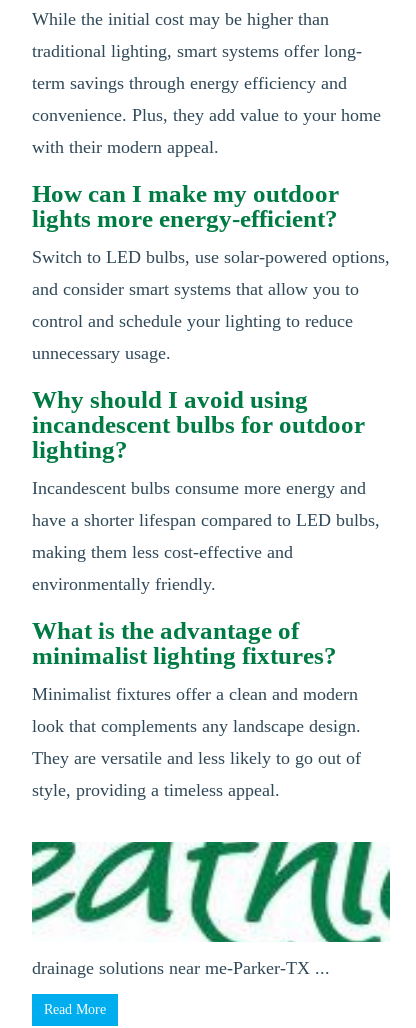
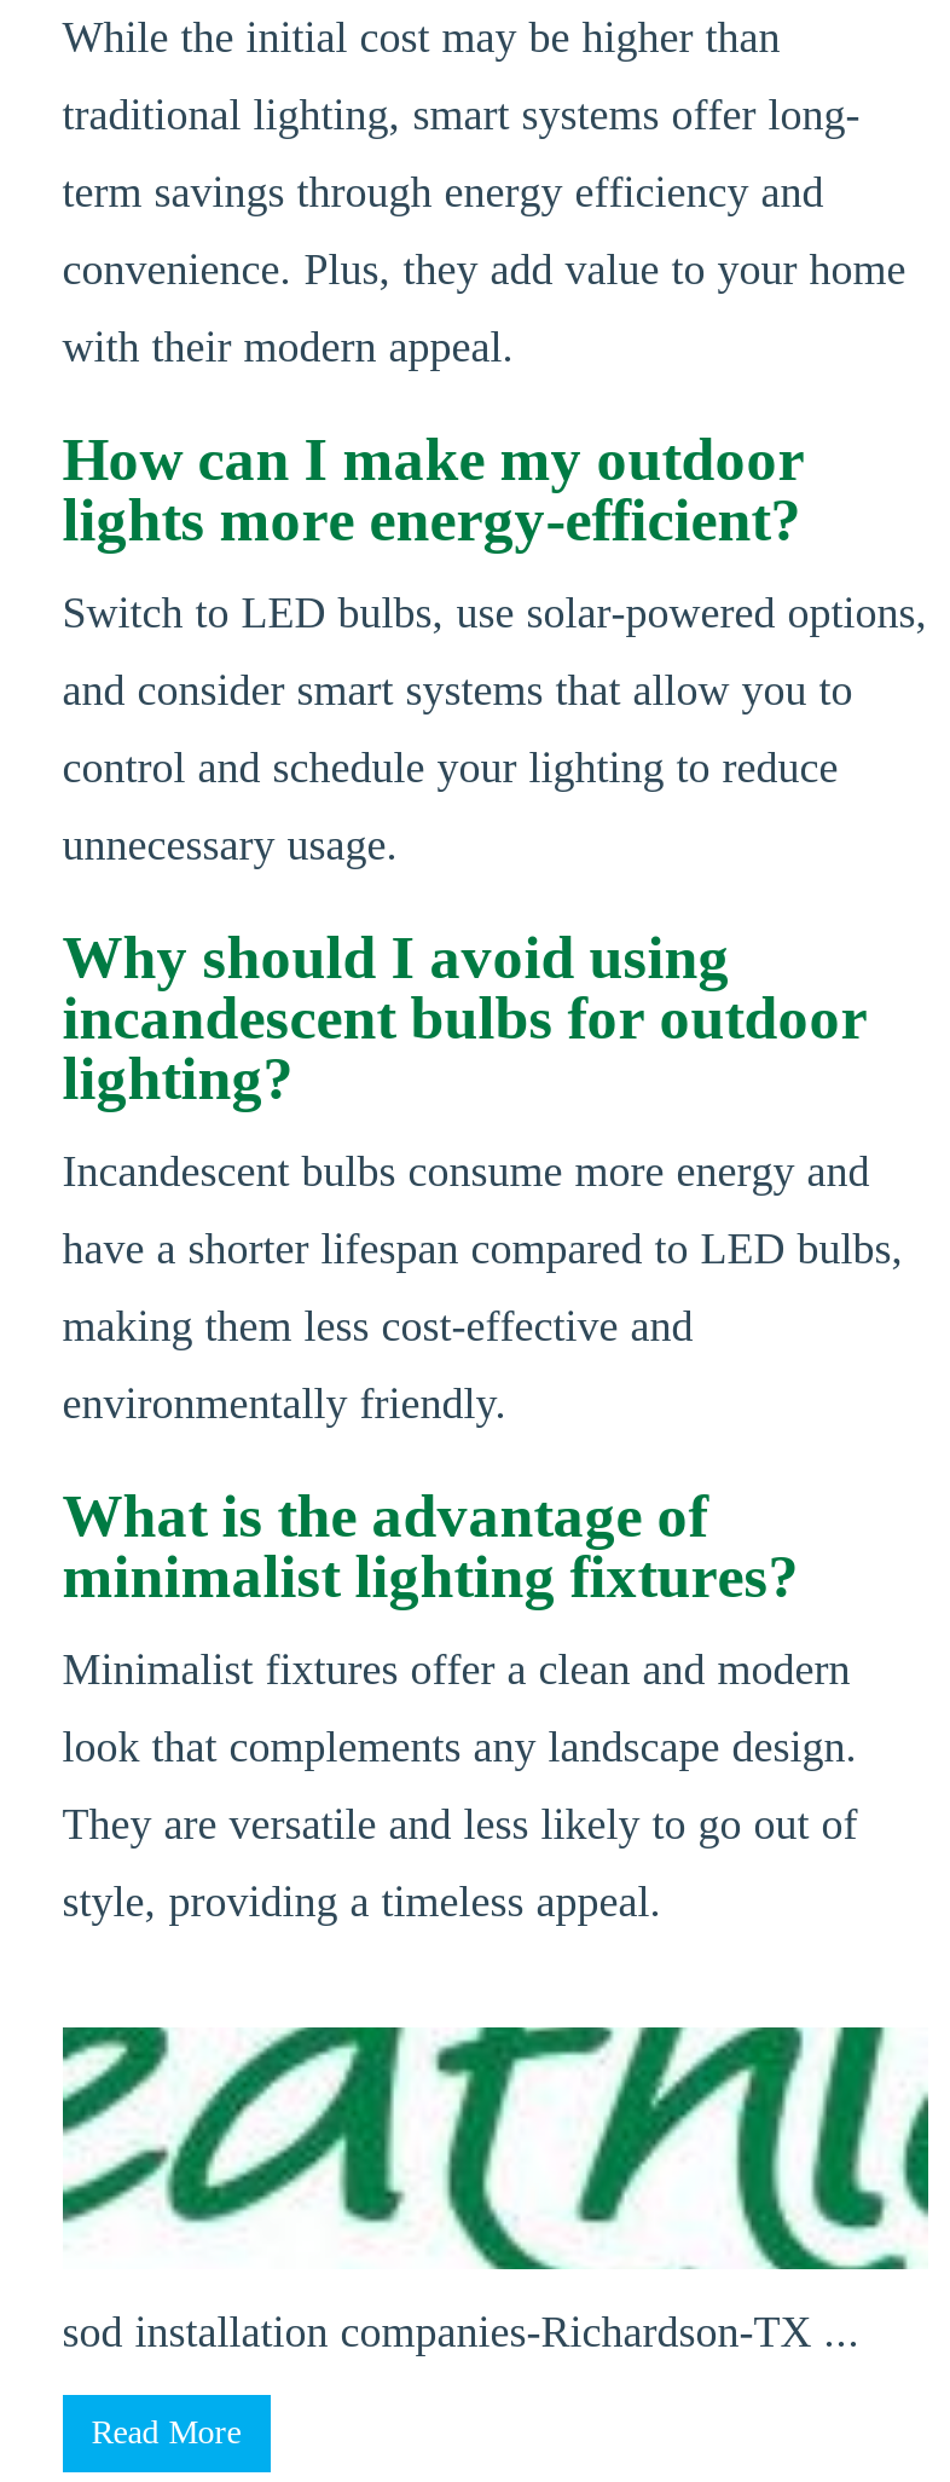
- drainage solutions near me-Parker-TX ...
+ sod installation companies-Richardson-TX ...
